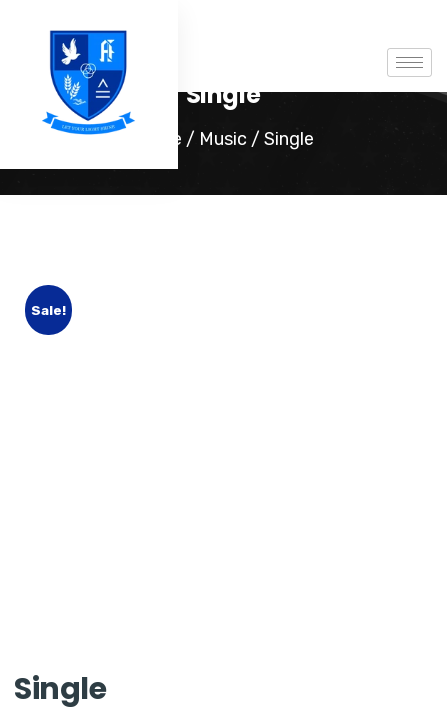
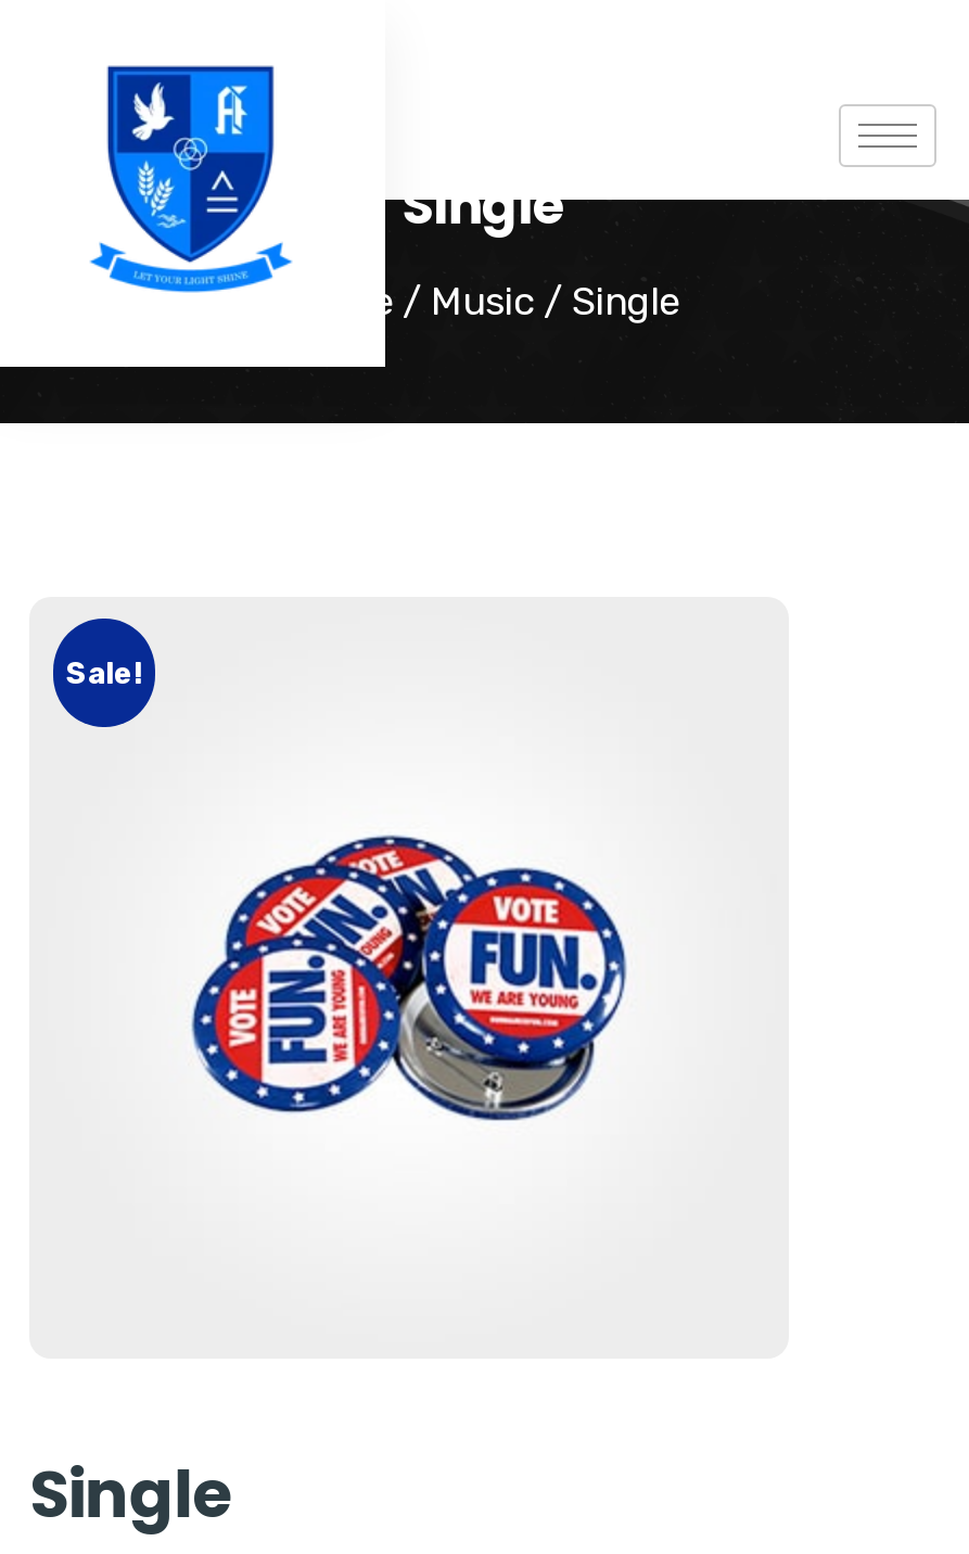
+ [image]
